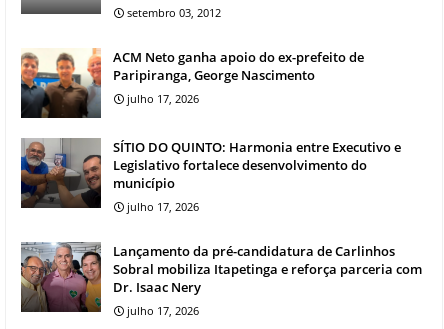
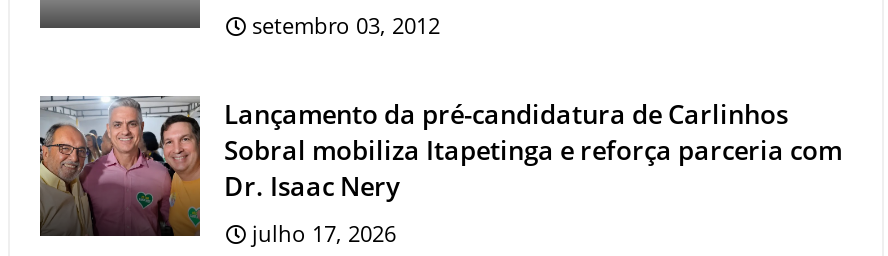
- [image]
- ACM Neto ganha apoio do ex-prefeito de
- Paripiranga, George Nascimento
- julho 17, 2026
- SÍTIO DO QUINTO: Harmonia entre Executivo e
- Legislativo fortalece desenvolvimento do
- município
- julho 17, 2026

- [image]
